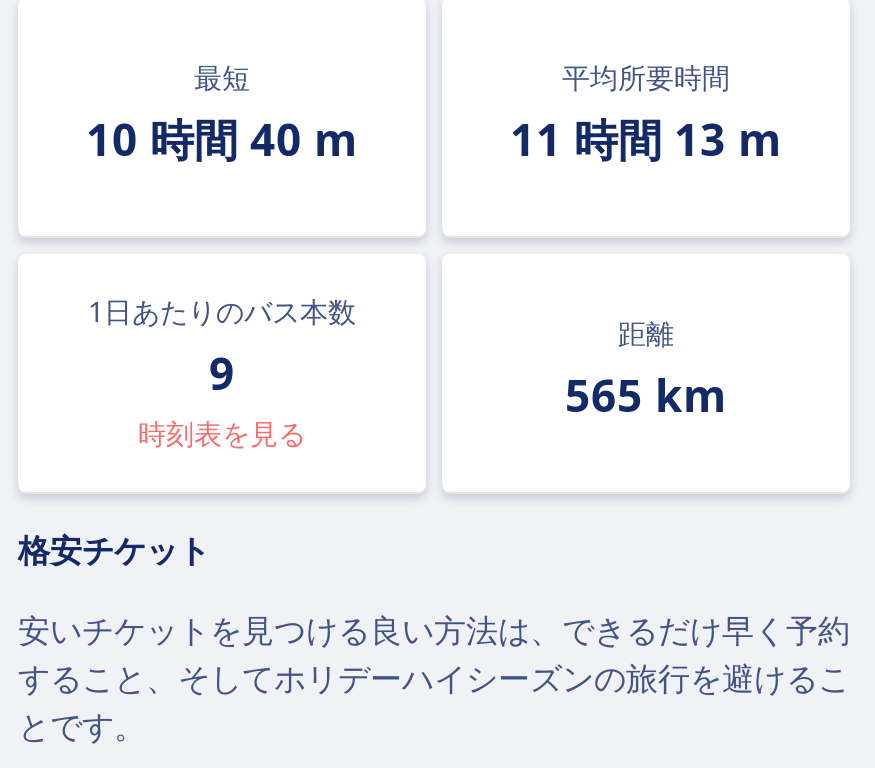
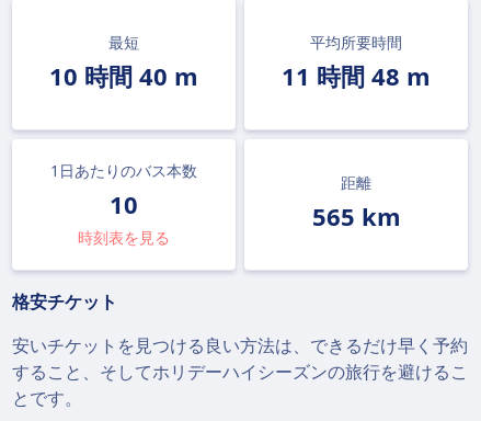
- 11 時間 13 m
+ 11 時間 48 m

- 9
+ 10
